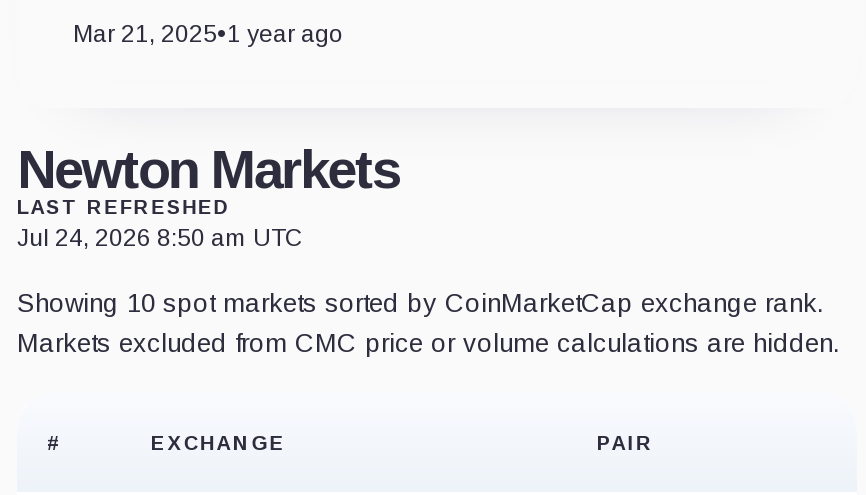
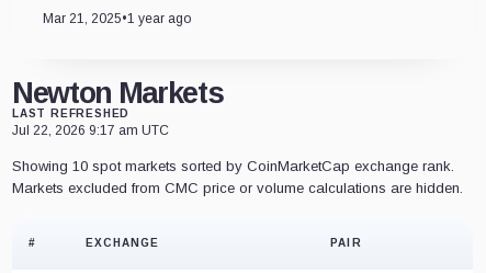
- Jul 24, 2026 8:50 am UTC
+ Jul 22, 2026 9:17 am UTC
